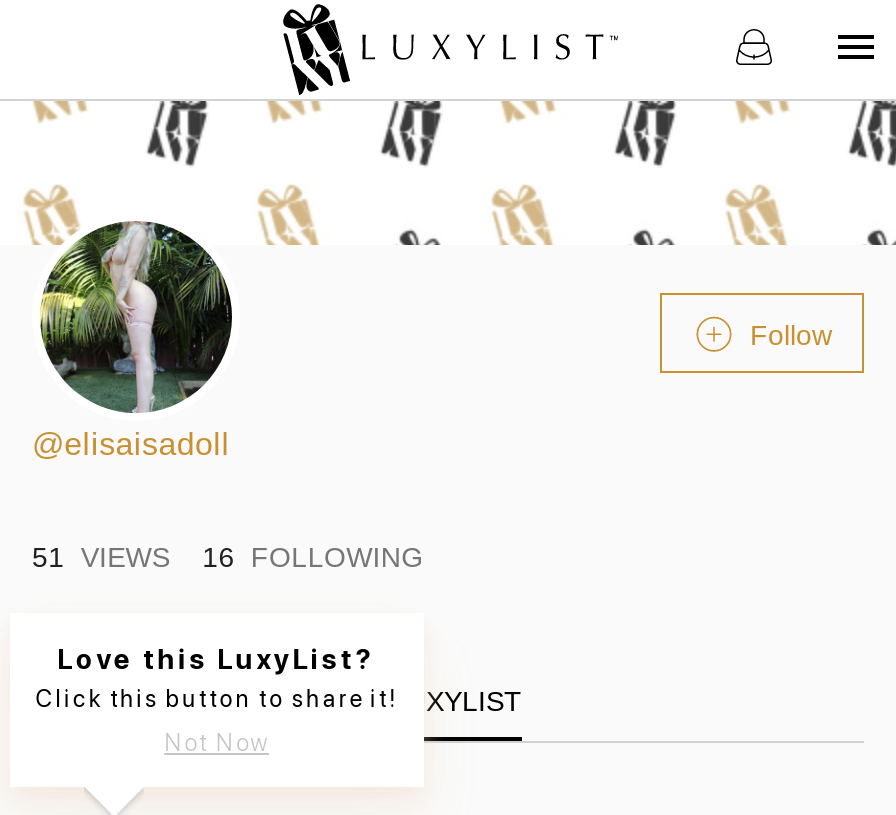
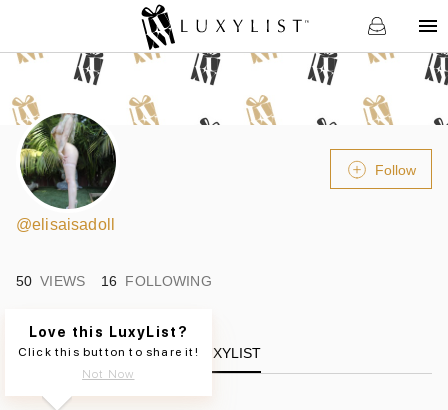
- 51 VIEWS 16 FOLLOWING
+ 50 VIEWS 16 FOLLOWING
